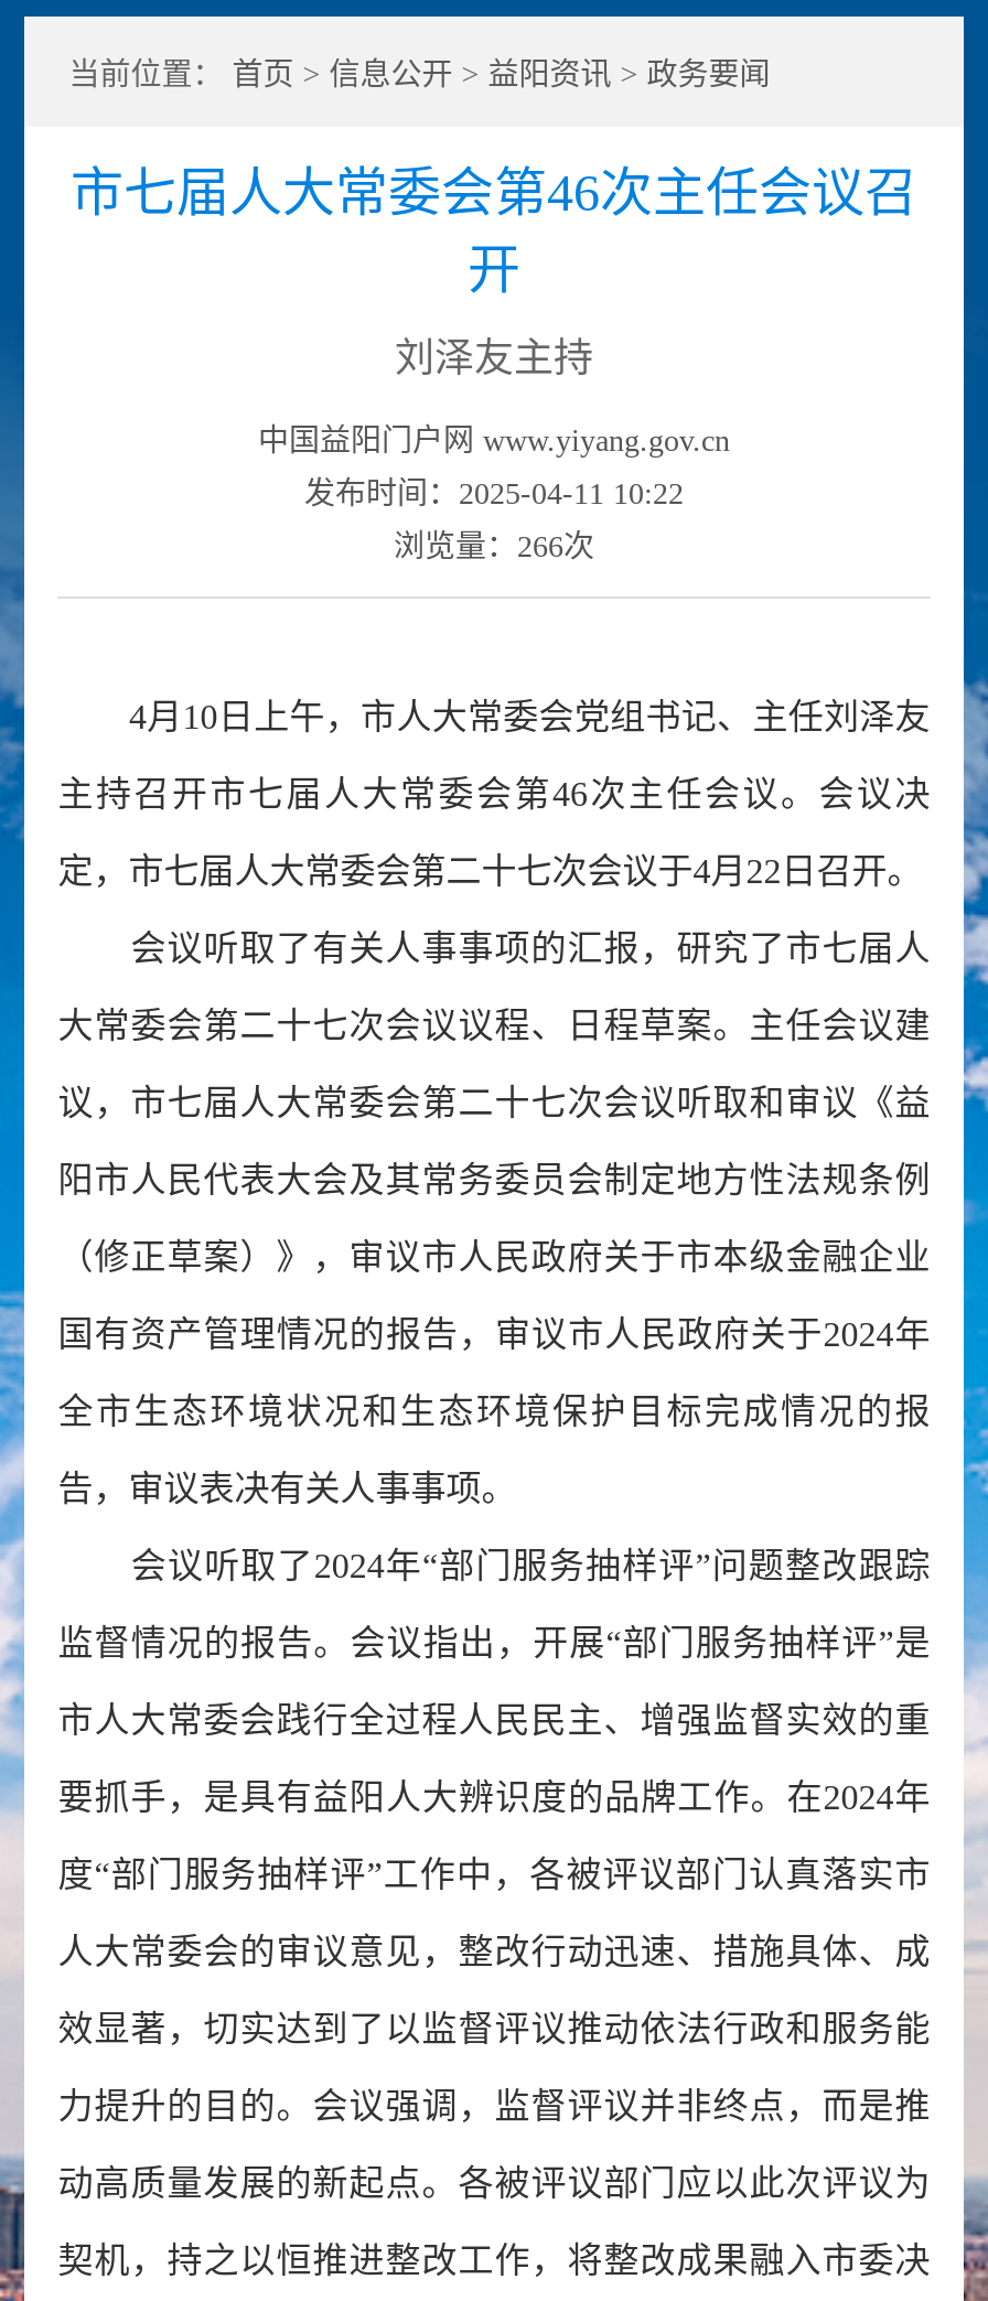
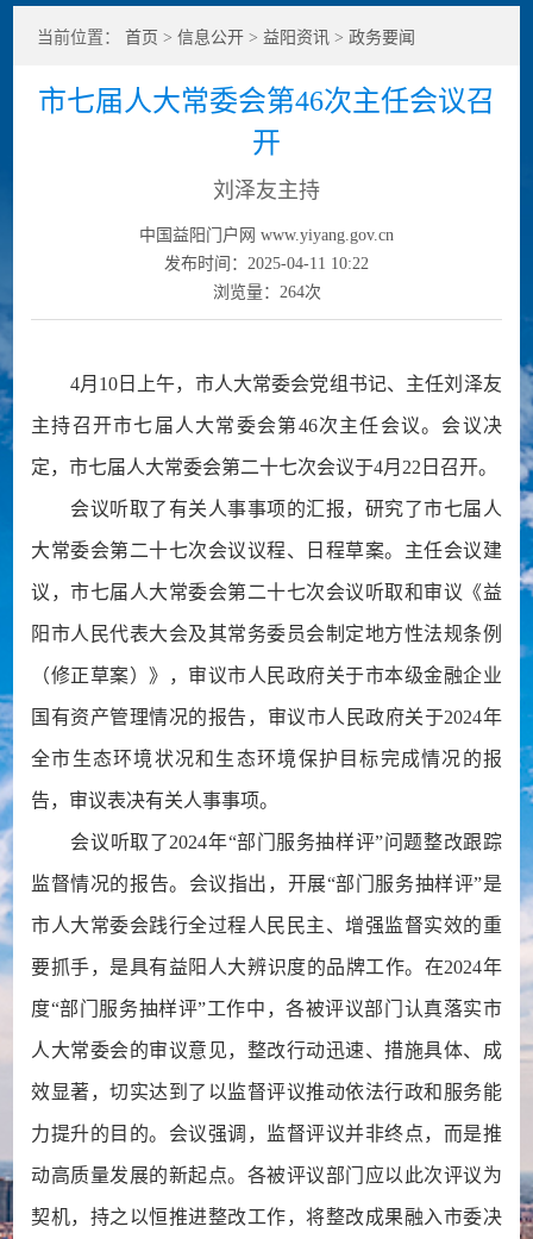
- 浏览量：266次
+ 浏览量：264次
